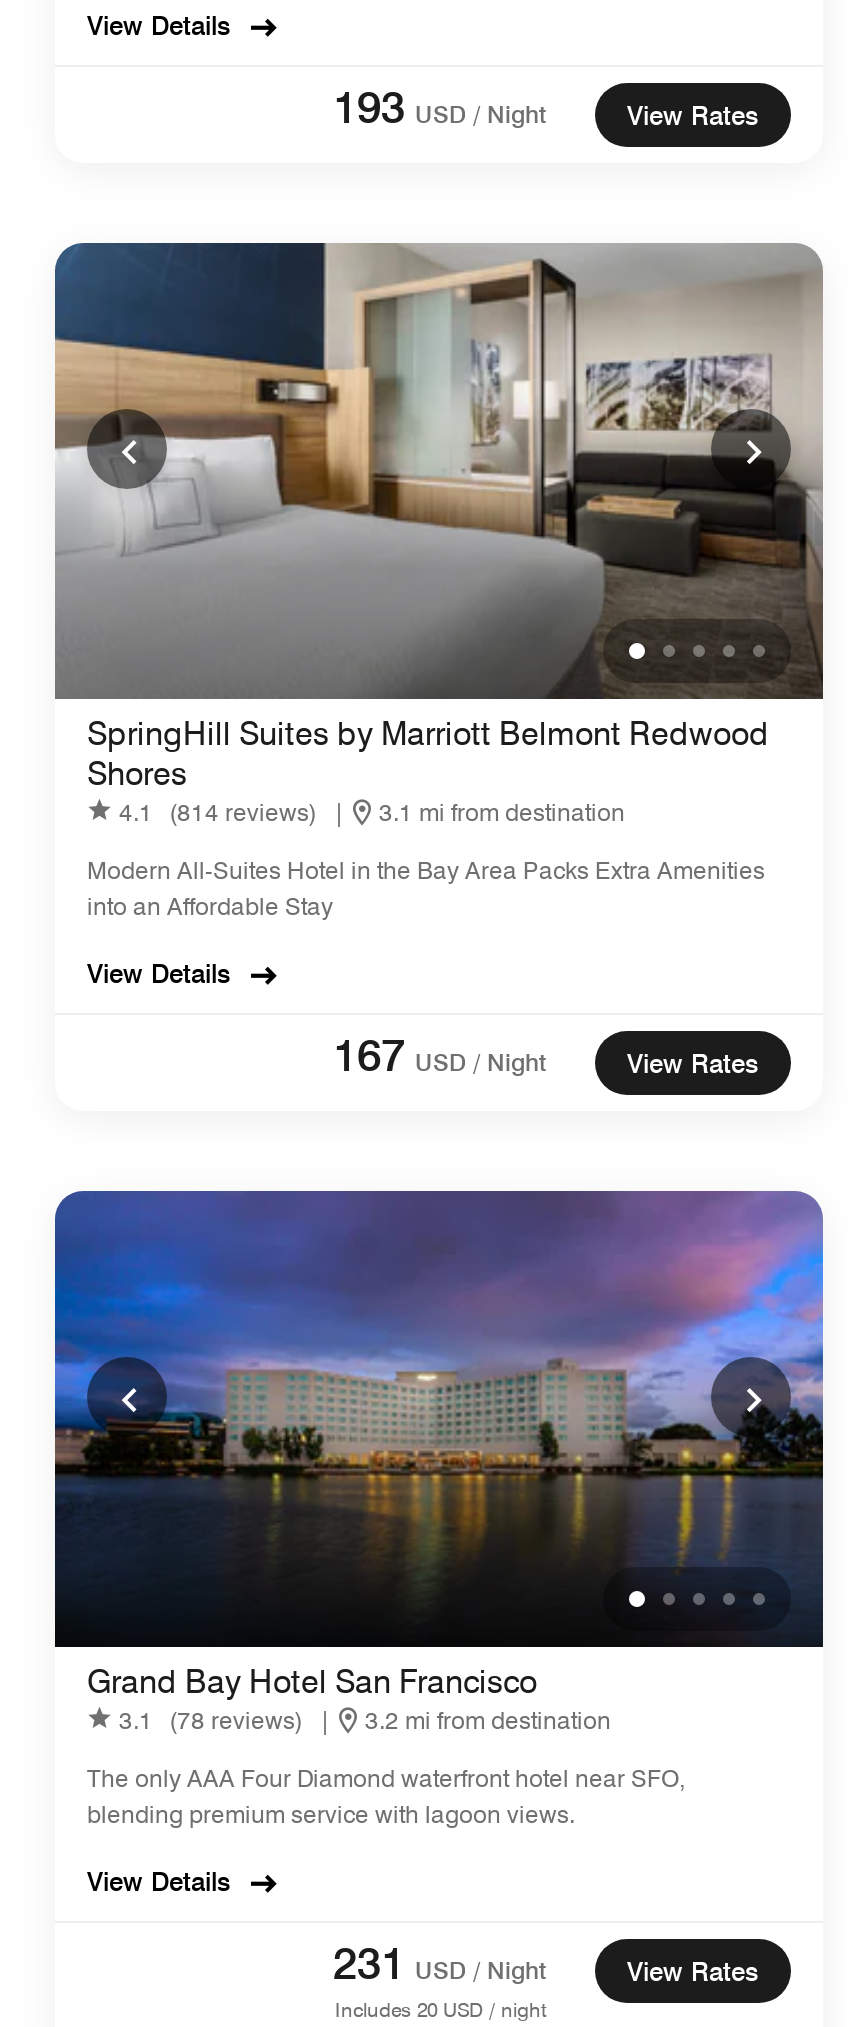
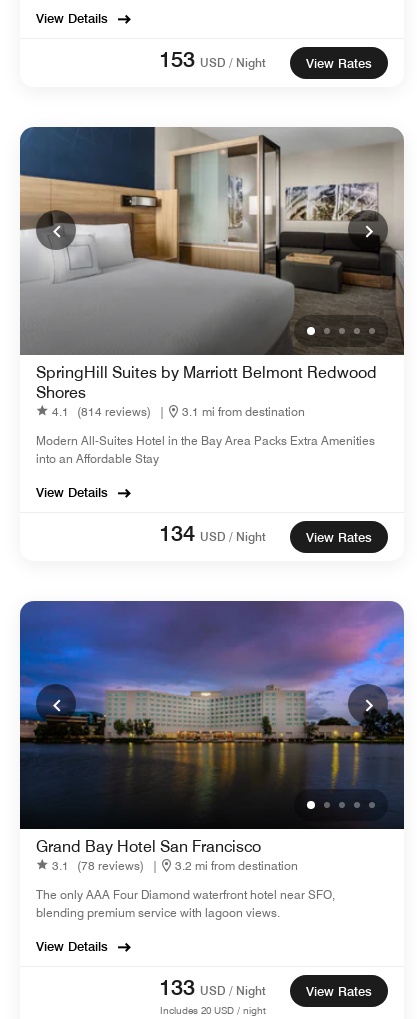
- 193 USD / Night
+ 153 USD / Night

- 167 USD / Night
+ 134 USD / Night

- 231 USD / Night
+ 133 USD / Night
